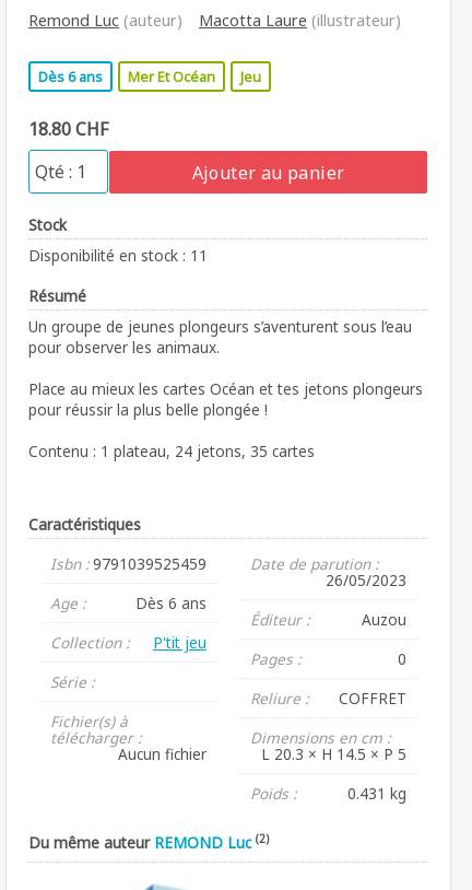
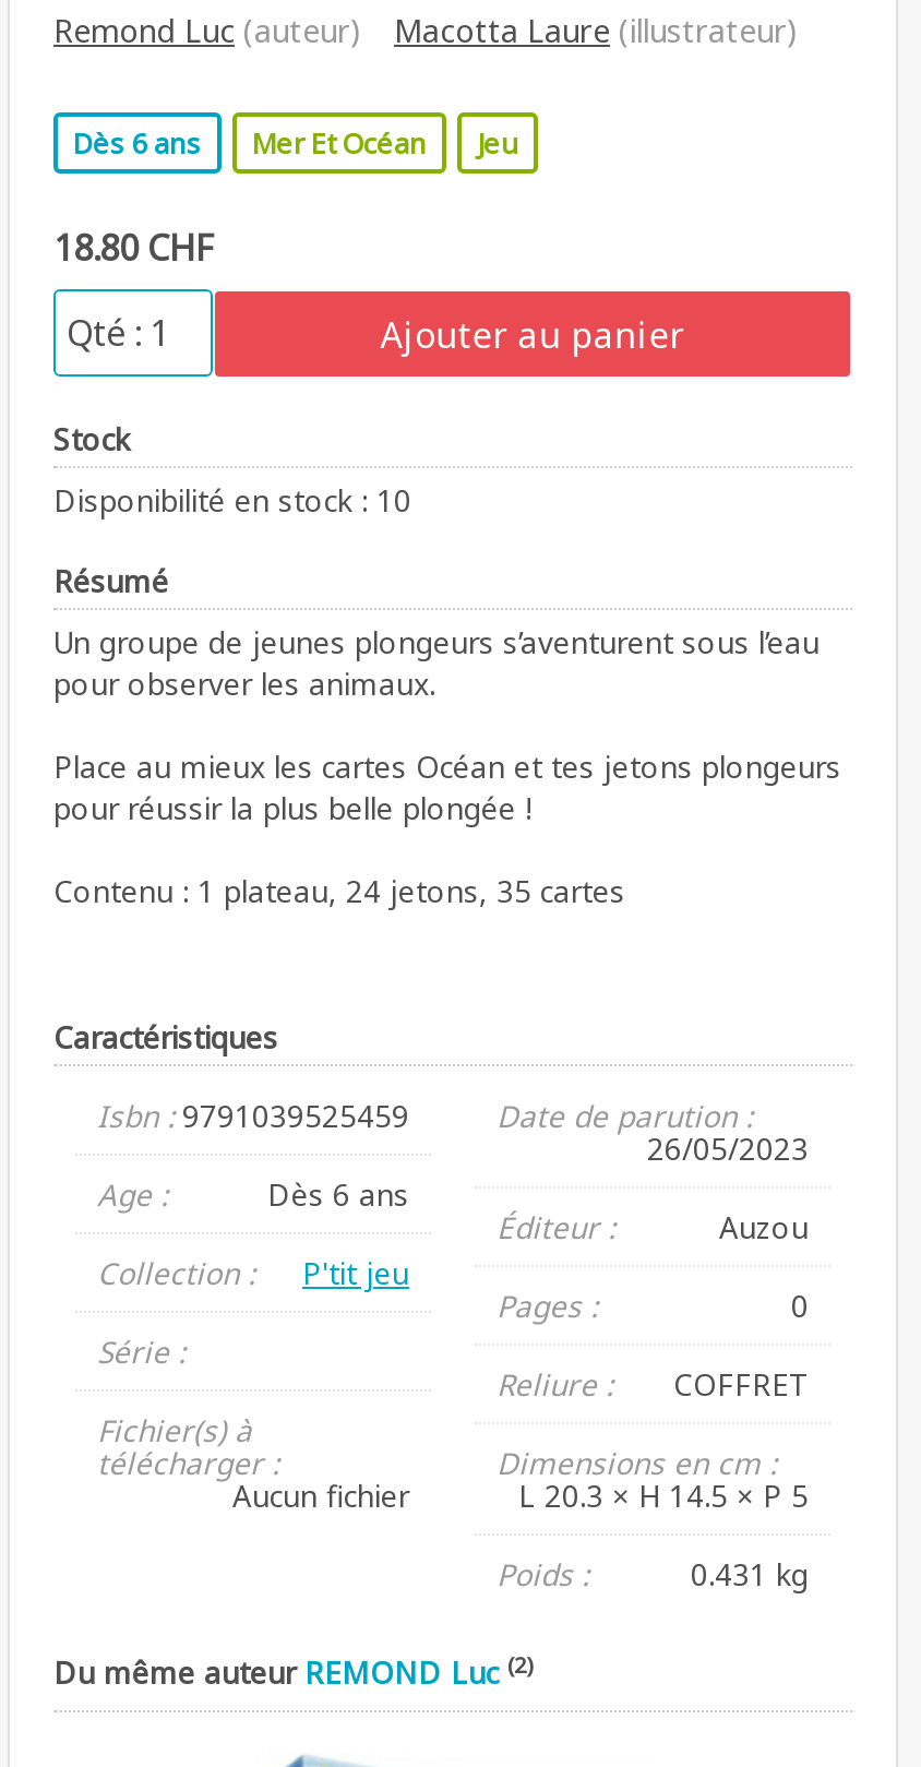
- Disponibilité en stock : 11
+ Disponibilité en stock : 10
